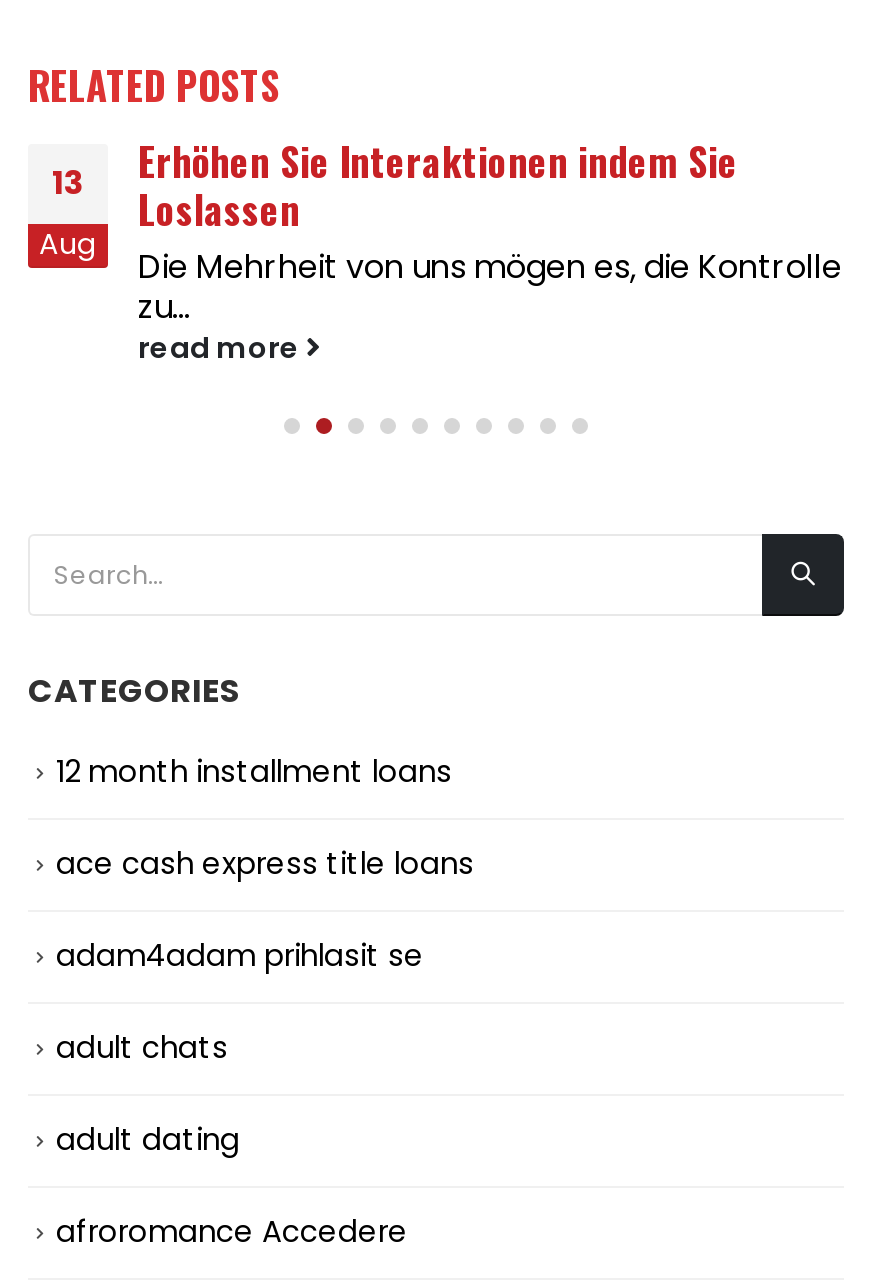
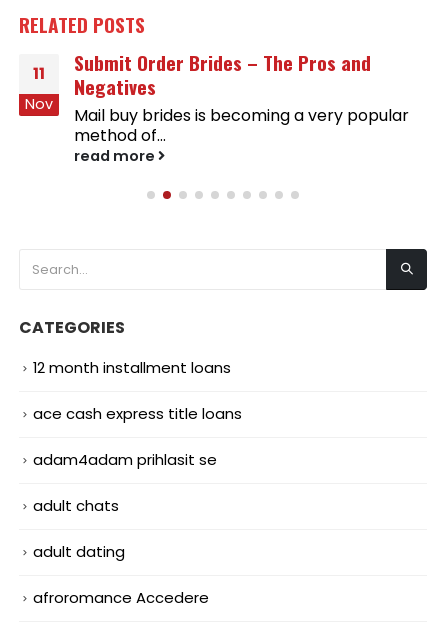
- Erhöhen Sie Interaktionen indem Sie
- Loslassen
- Die Mehrheit von uns mögen es, die Kontrolle
- zu...
+ Submit Order Brides – The Pros and
+ Negatives
+ Mail buy brides is becoming a very popular
+ method of...

- 13
- Aug
+ 11
+ Nov
